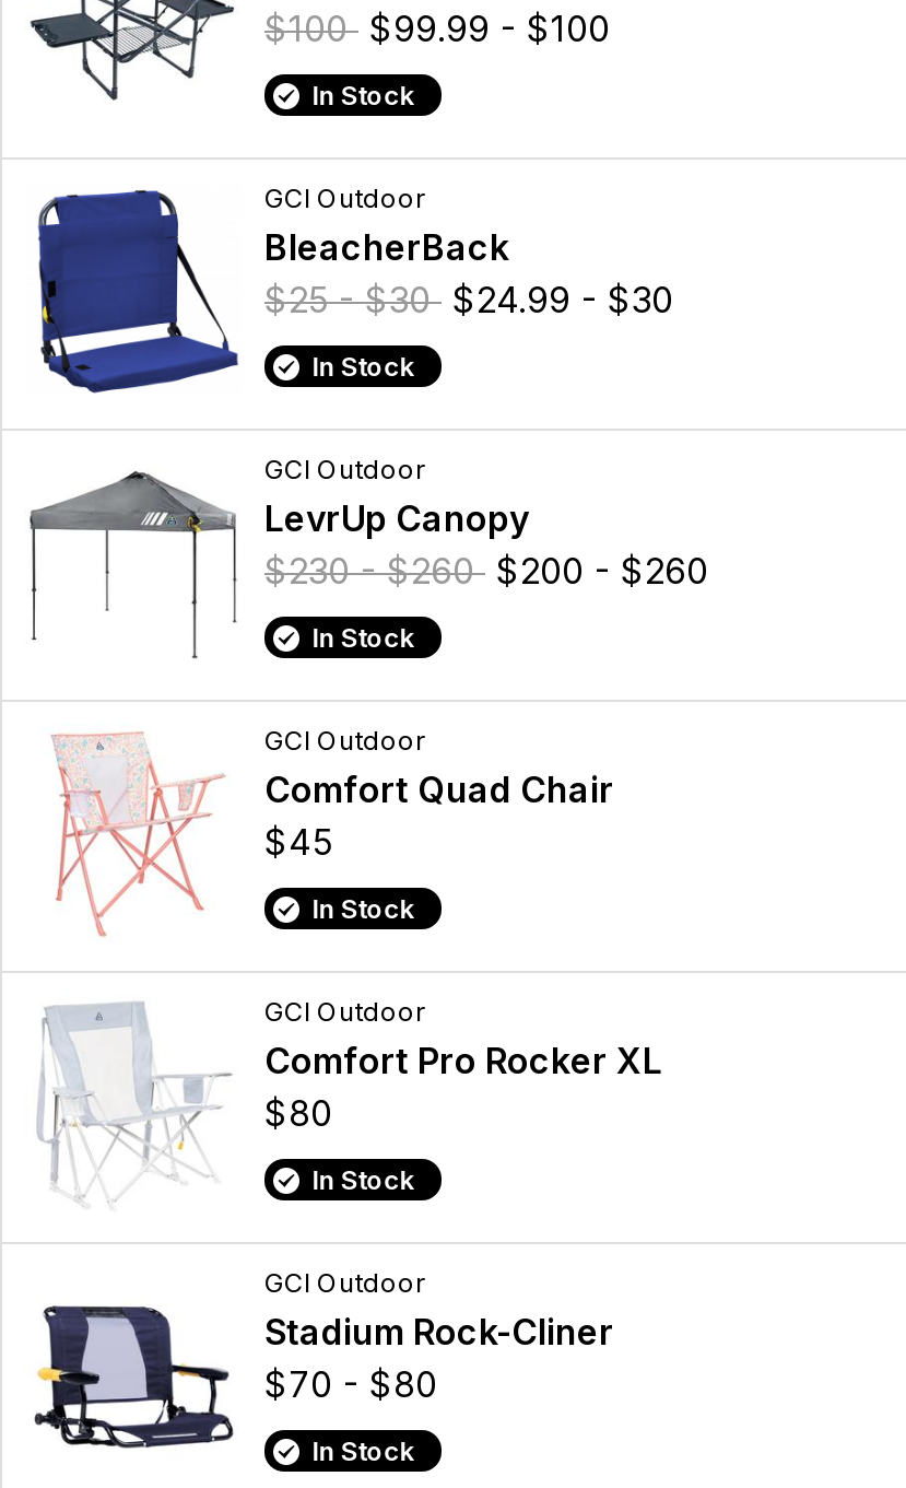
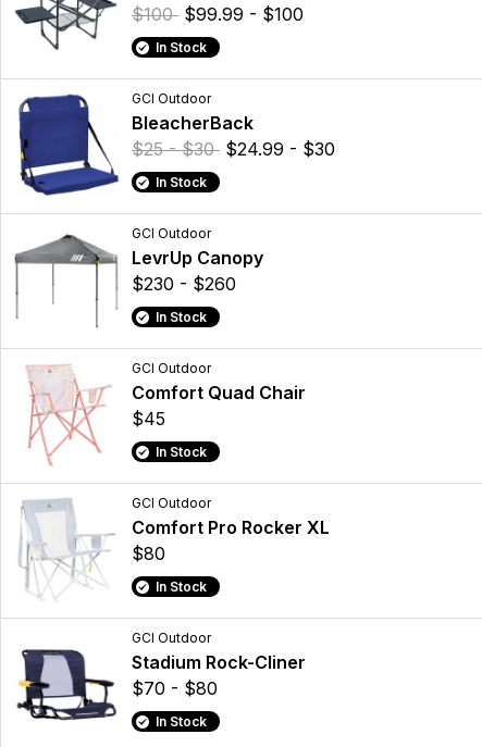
- $230 - $260 $200 - $260
+ $230 - $260
